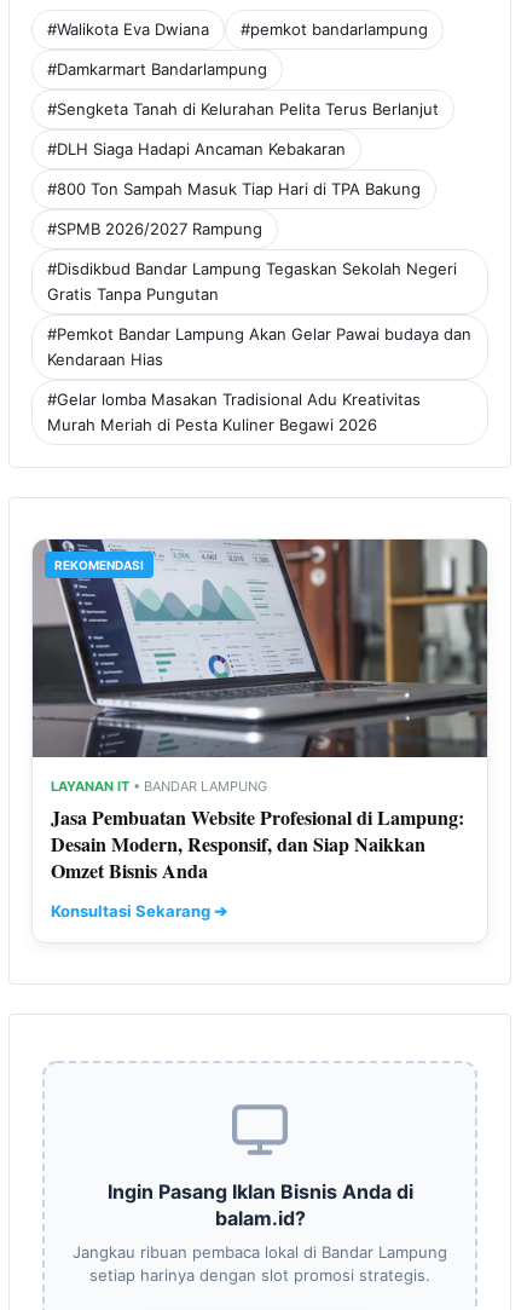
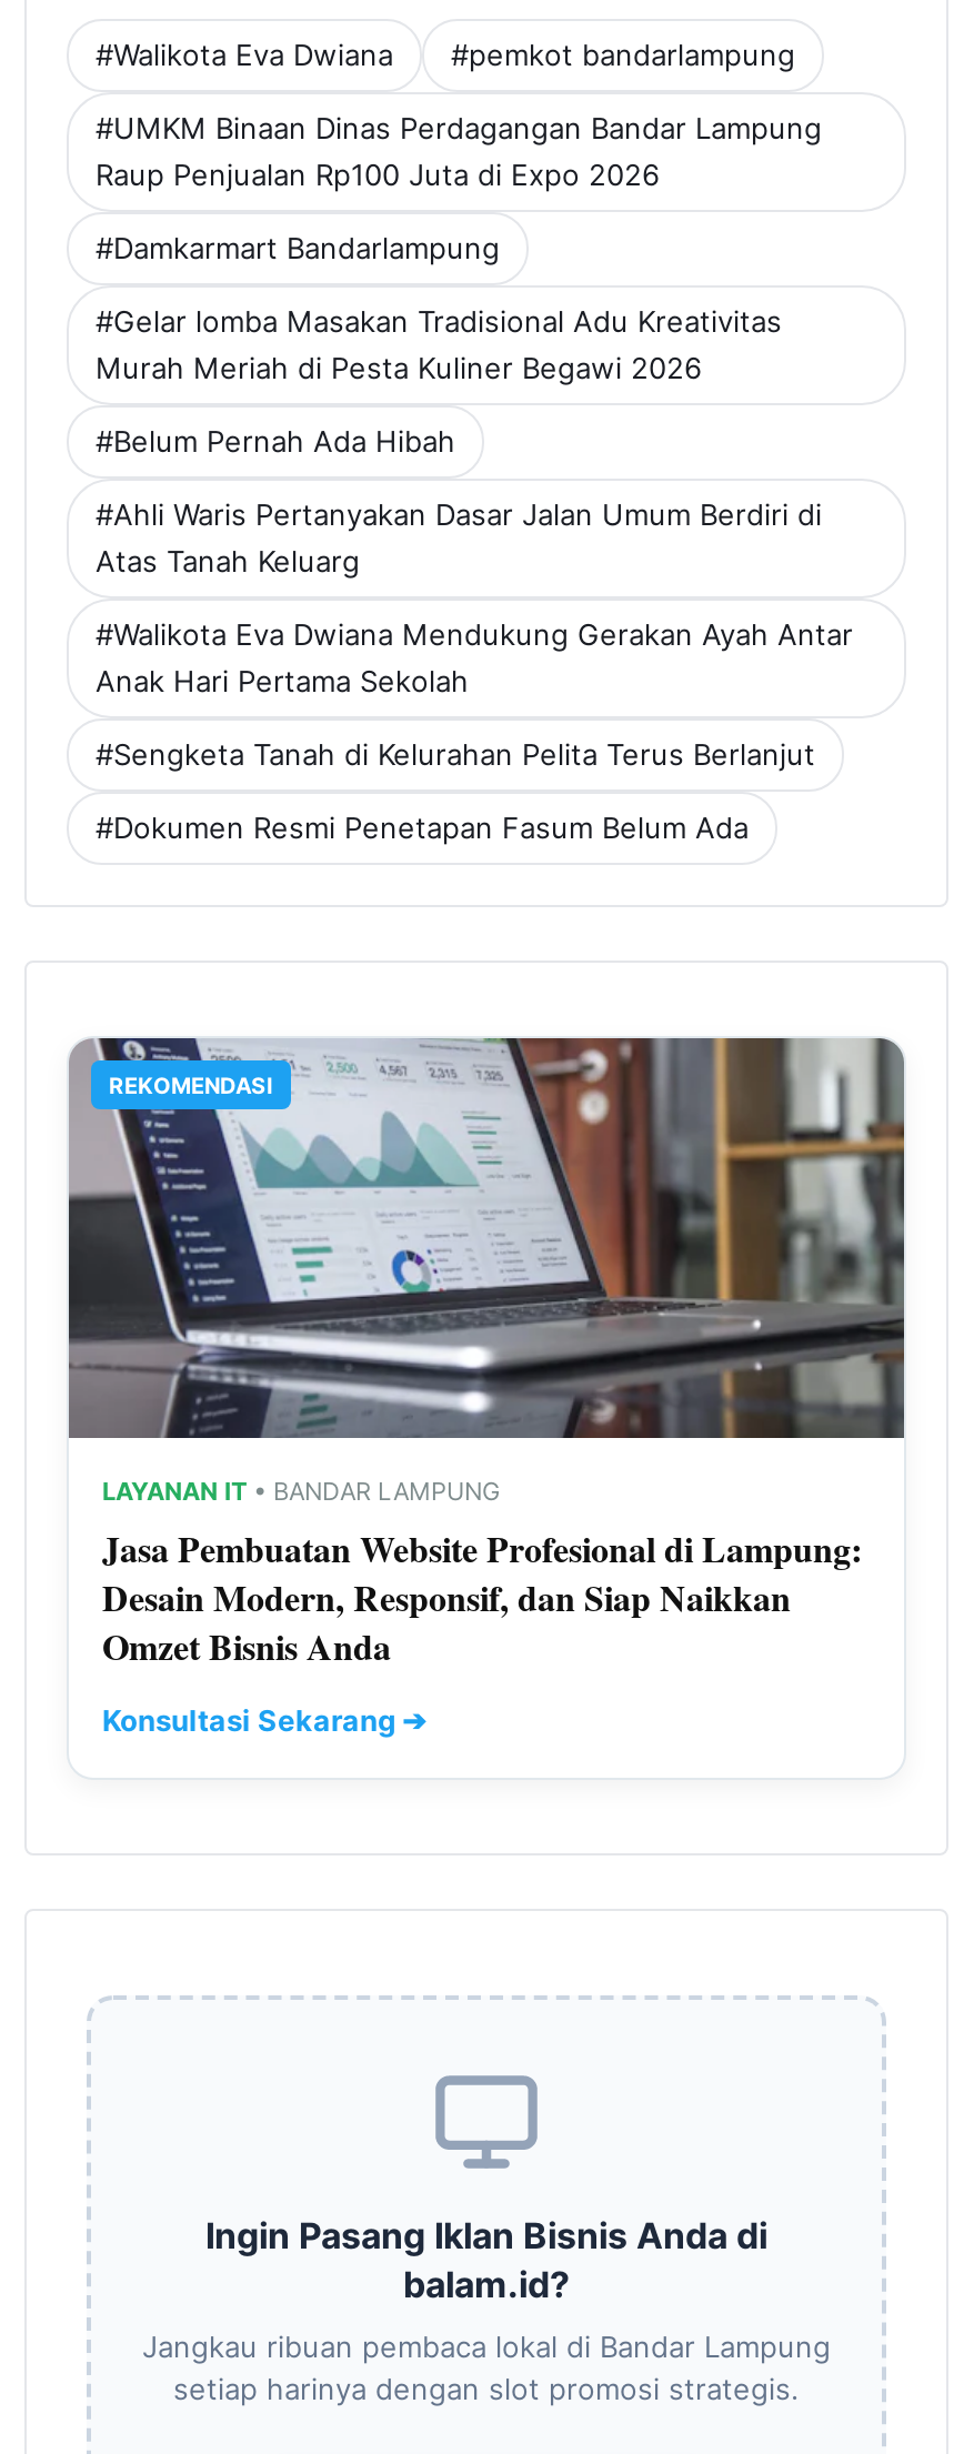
+ #UMKM Binaan Dinas Perdagangan Bandar Lampung
+ Raup Penjualan Rp100 Juta di Expo 2026

moved down: #Damkarmart Bandarlampung

moved down: #Sengketa Tanah di Kelurahan Pelita Terus Berlanjut

- #DLH Siaga Hadapi Ancaman Kebakaran
- #800 Ton Sampah Masuk Tiap Hari di TPA Bakung
- #SPMB 2026/2027 Rampung
- #Disdikbud Bandar Lampung Tegaskan Sekolah Negeri
- Gratis Tanpa Pungutan
- #Pemkot Bandar Lampung Akan Gelar Pawai budaya dan
- Kendaraan Hias

moved up: #Gelar lomba Masakan Tradisional Adu Kreativitas | Murah Meriah di Pesta Kuliner Begawi 2026

+ #Belum Pernah Ada Hibah
+ #Ahli Waris Pertanyakan Dasar Jalan Umum Berdiri di
+ Atas Tanah Keluarg
+ #Walikota Eva Dwiana Mendukung Gerakan Ayah Antar
+ Anak Hari Pertama Sekolah
+ #Dokumen Resmi Penetapan Fasum Belum Ada
